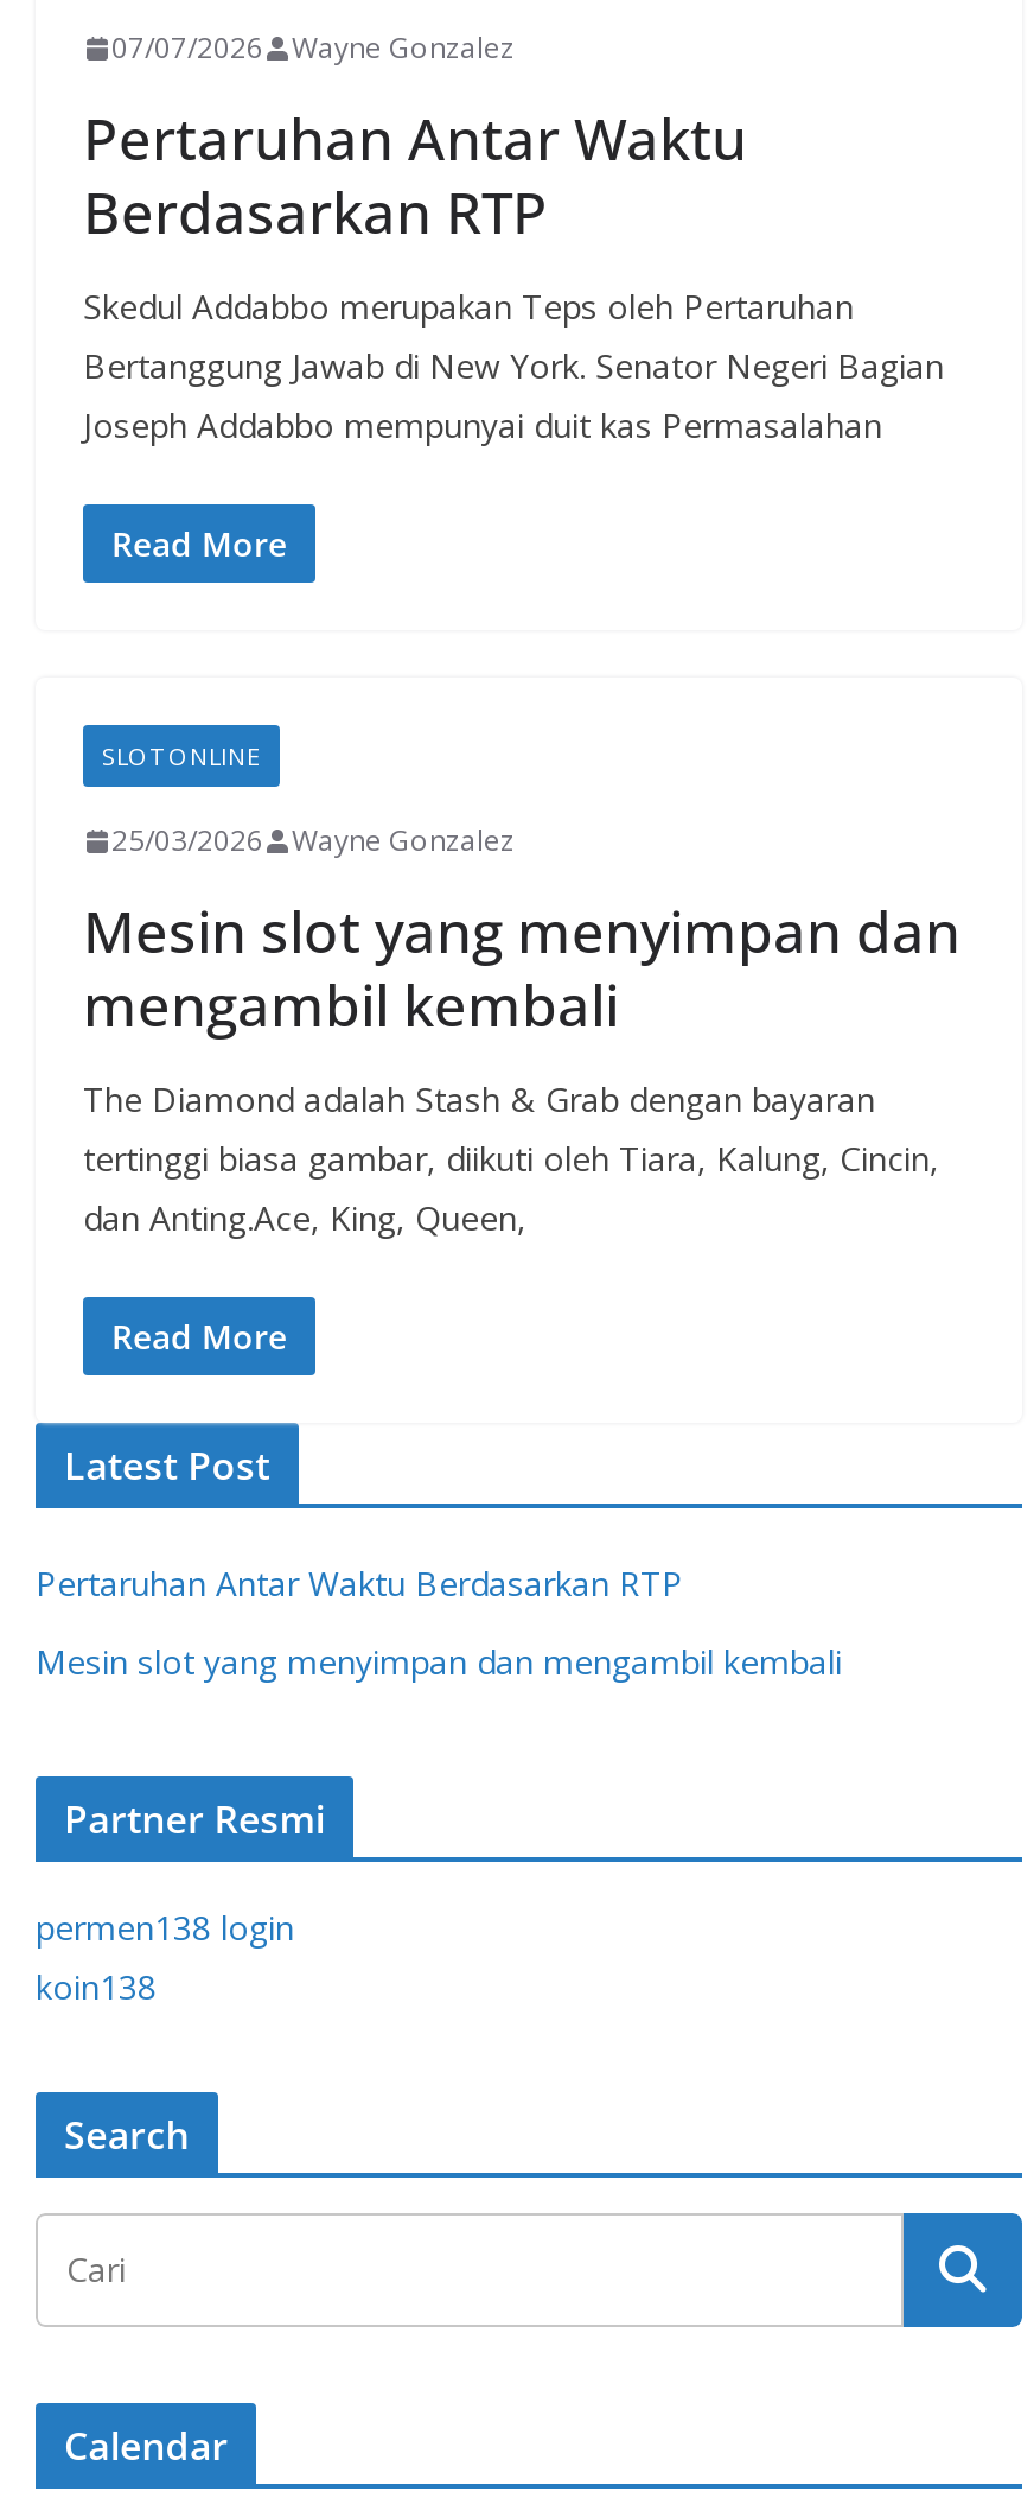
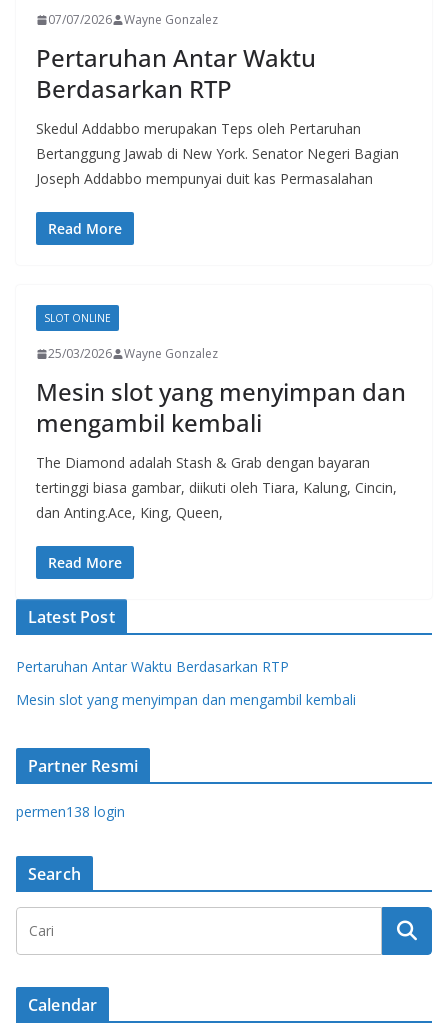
- koin138
